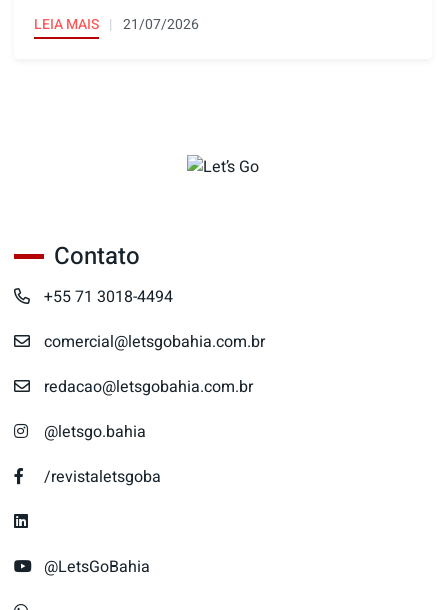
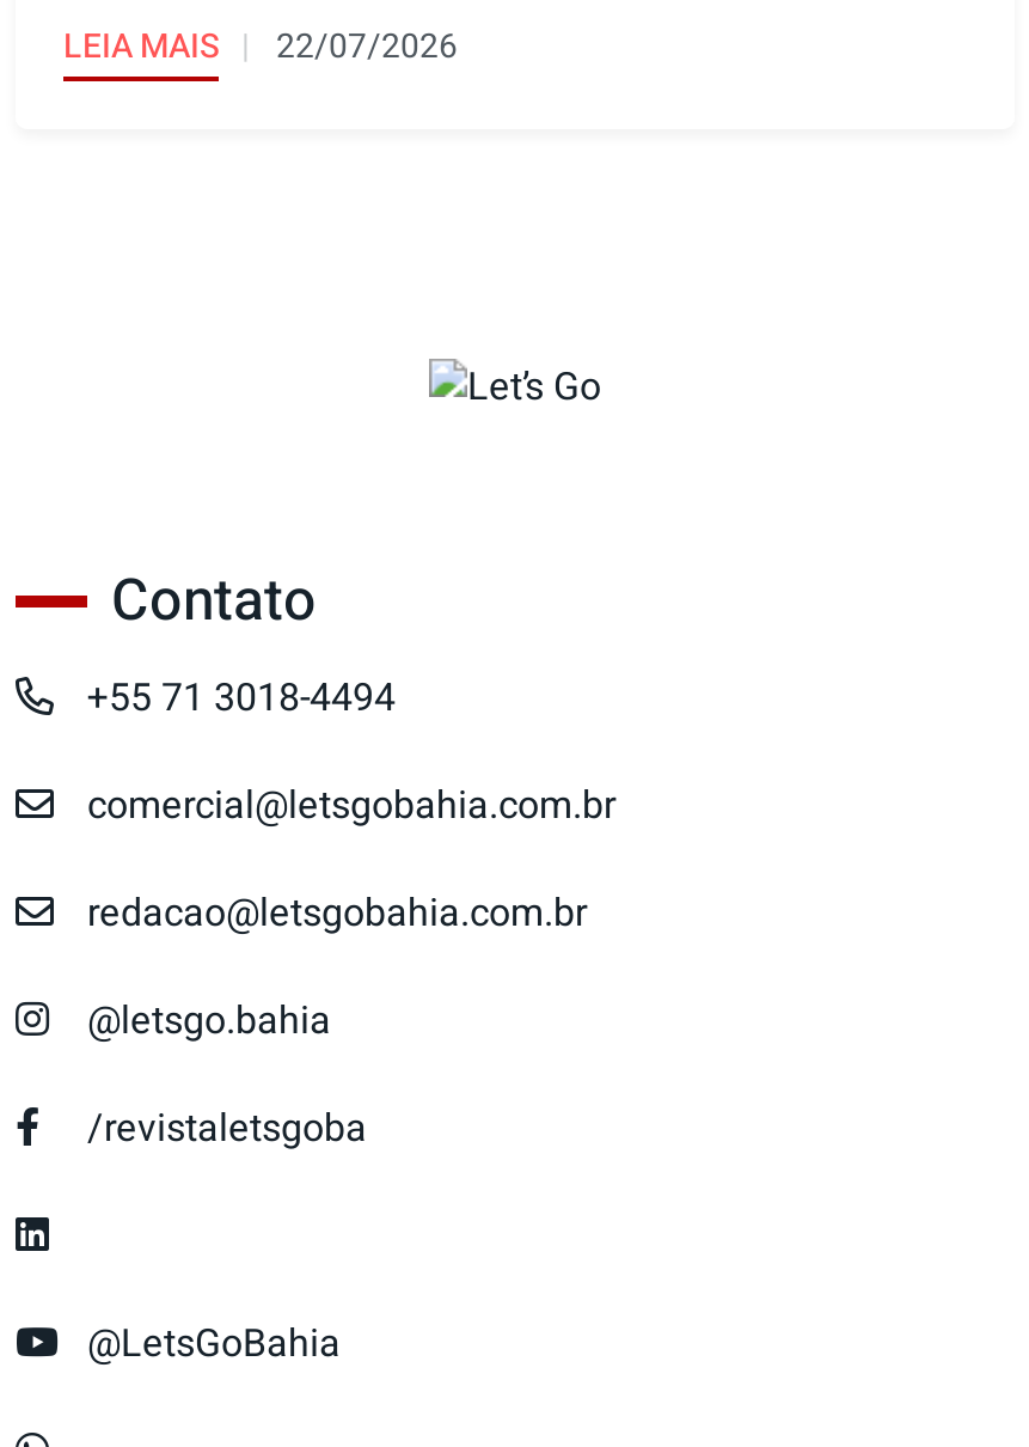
- LEIA MAIS 21/07/2026
+ LEIA MAIS 22/07/2026
